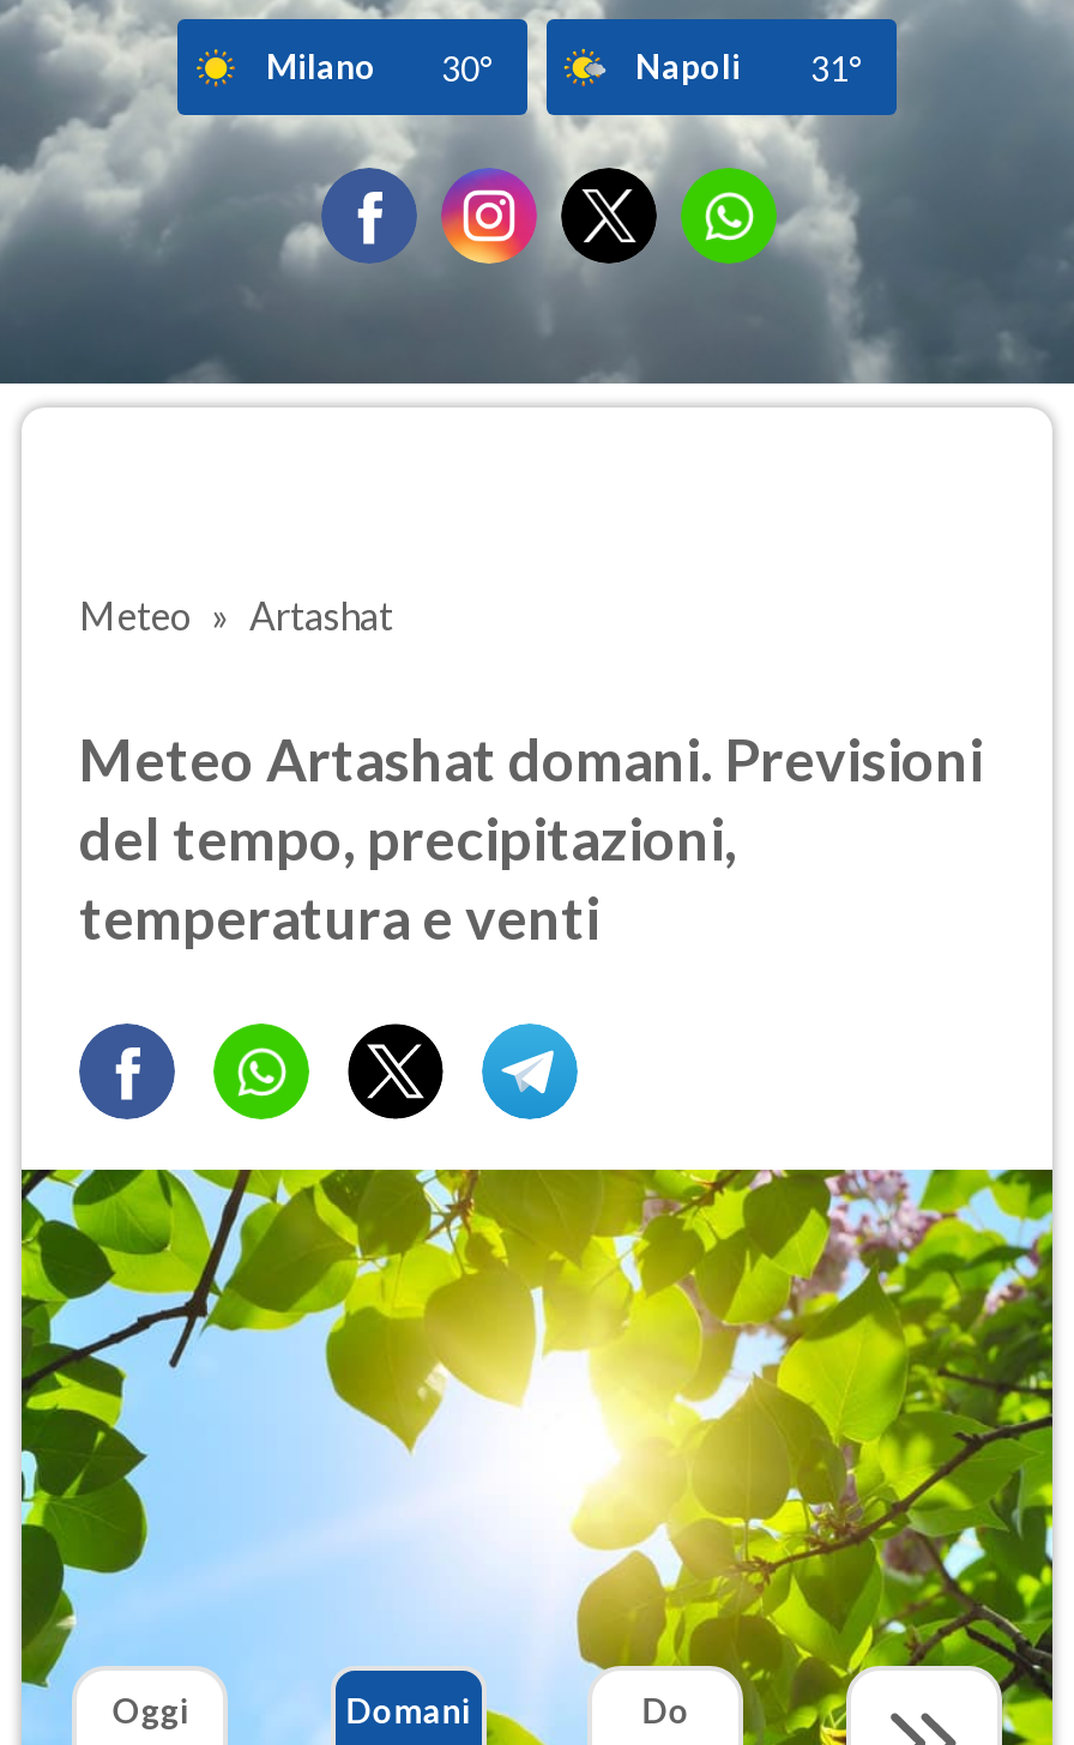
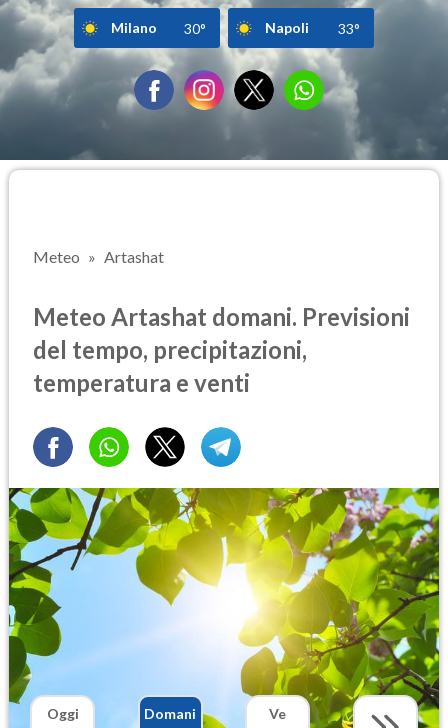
- Napoli 31°
+ Napoli 33°

- Do
+ Ve
